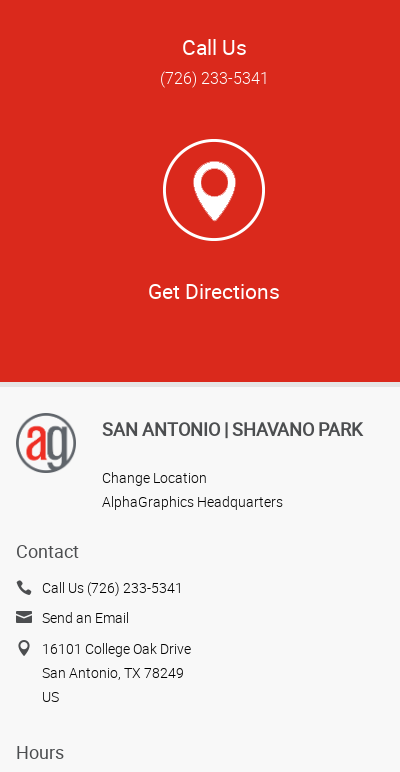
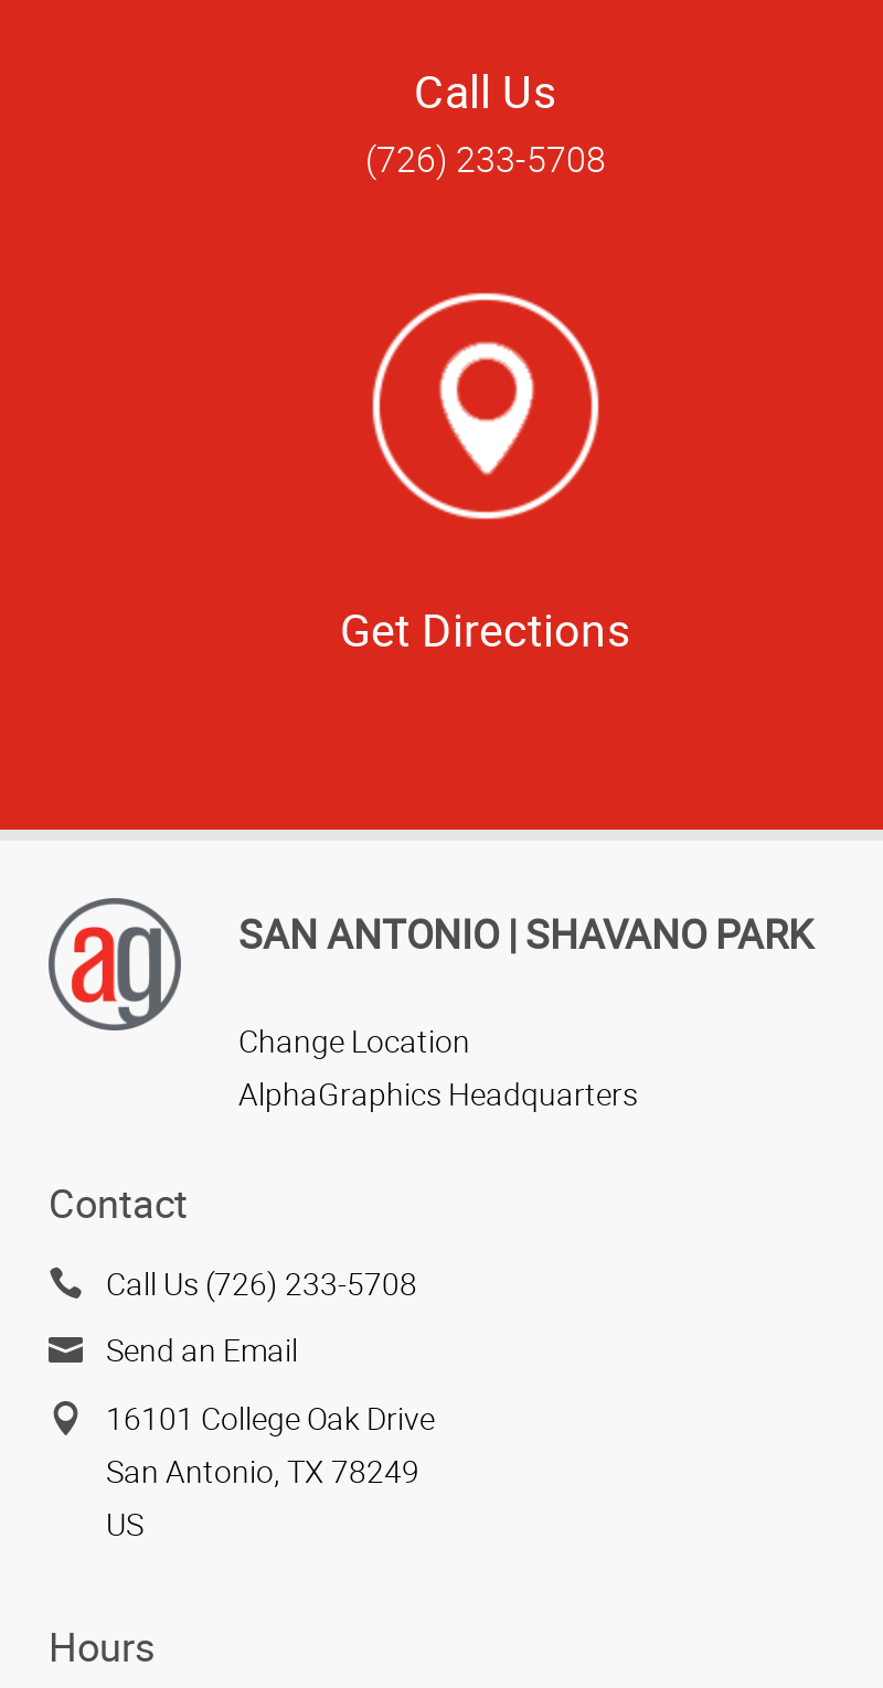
- (726) 233-5341
+ (726) 233-5708

- Call Us (726) 233-5341
+ Call Us (726) 233-5708
